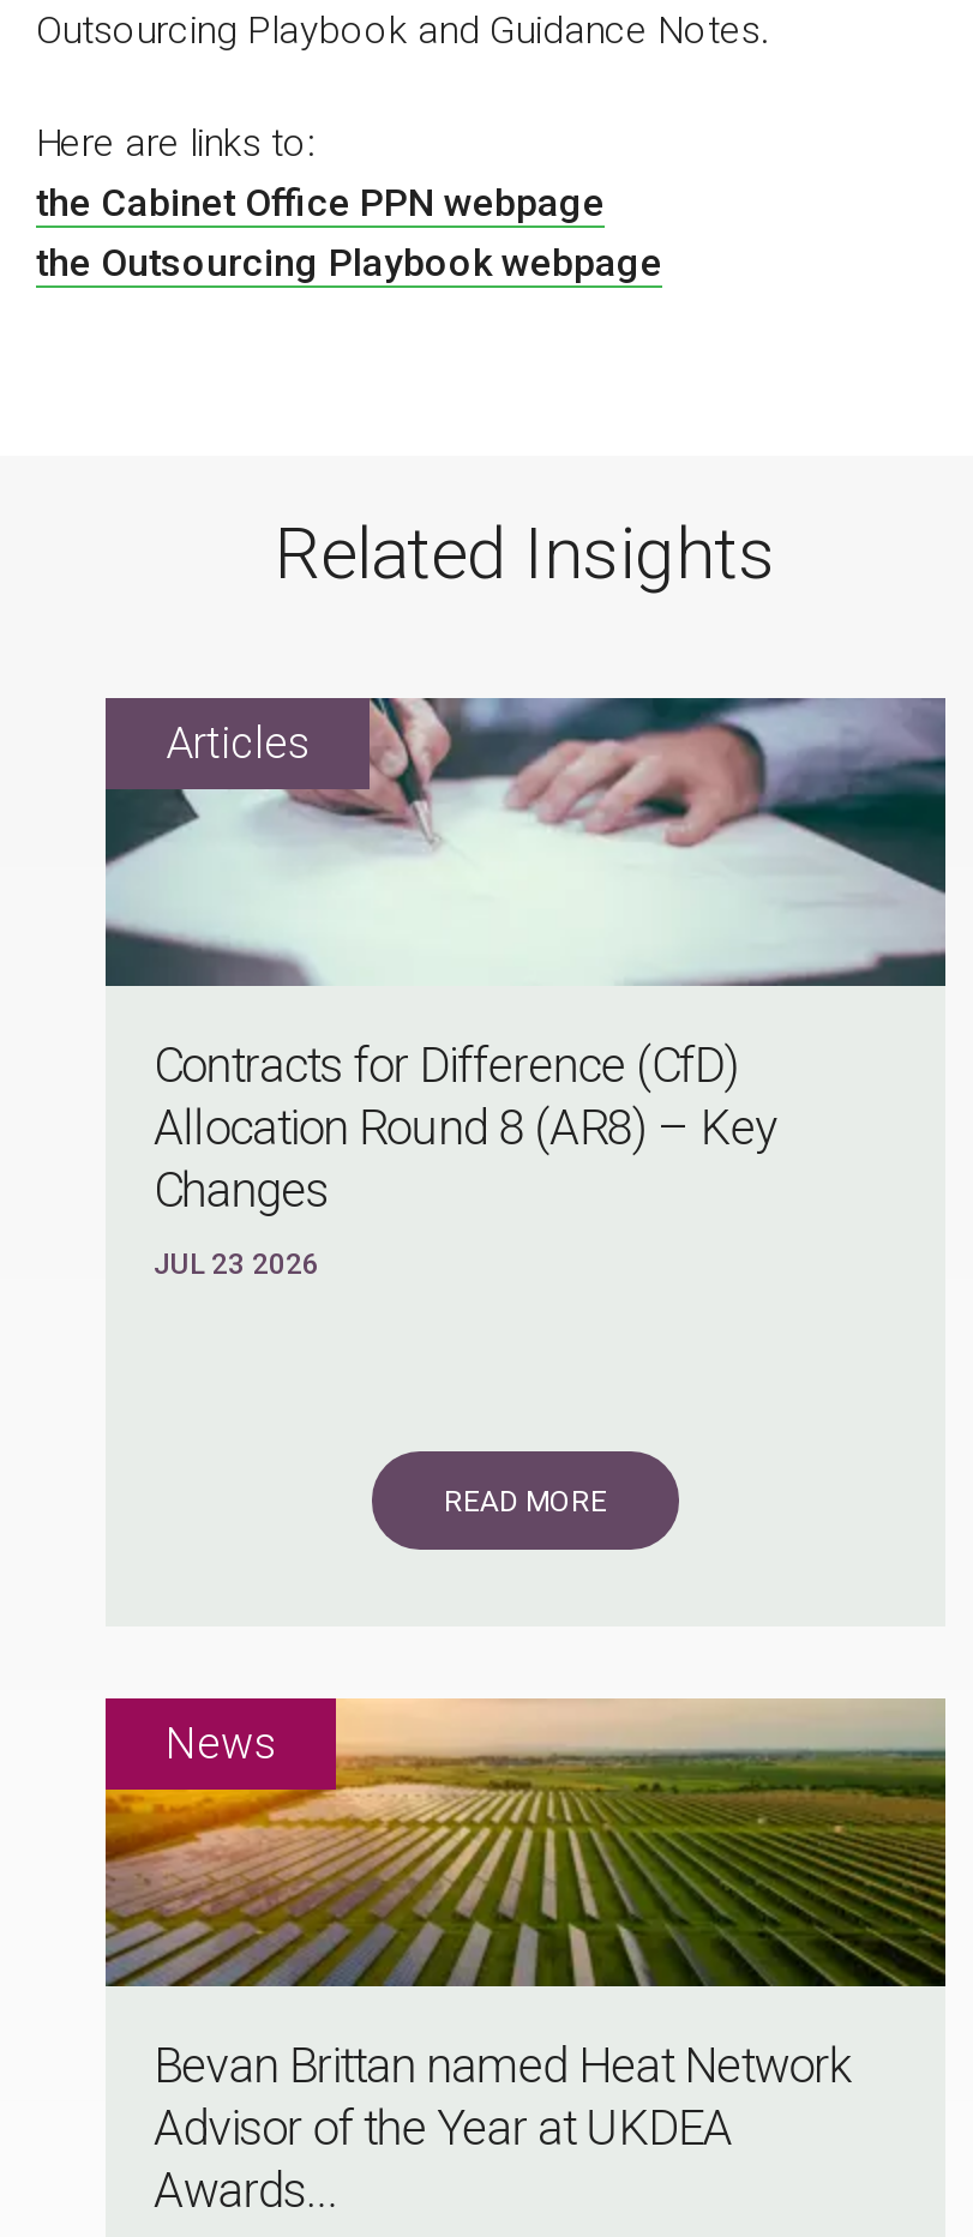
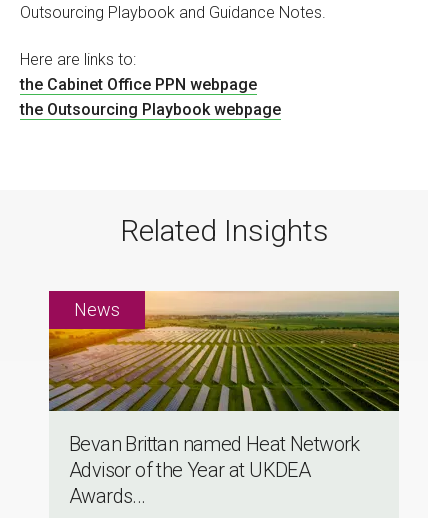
- [image]
- Contracts for Difference (CfD)
- Allocation Round 8 (AR8) – Key
- Changes
- JUL 23 2026

- READ MORE
